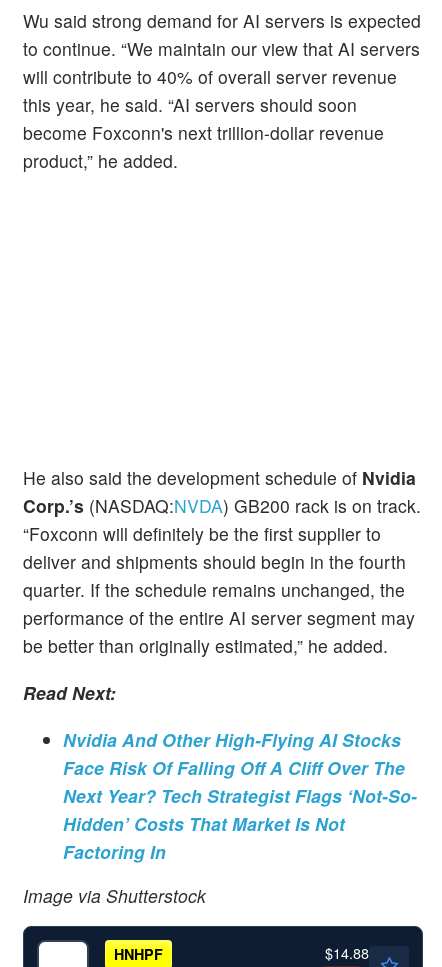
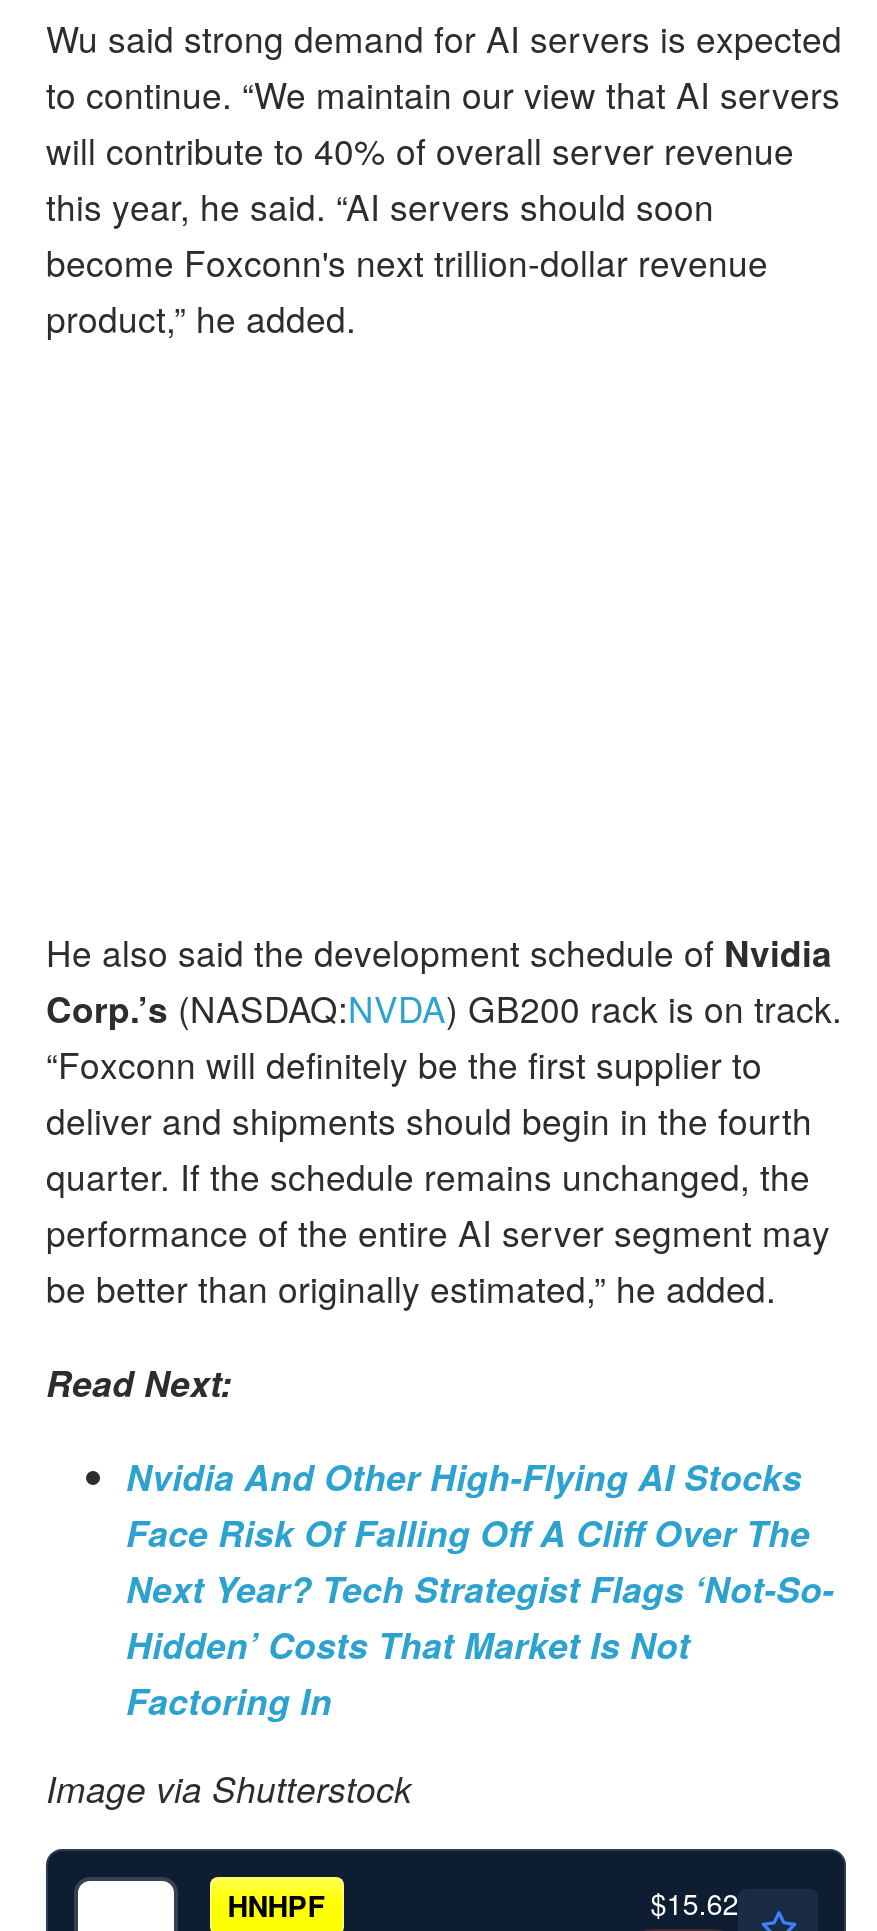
- $14.88
+ $15.62
